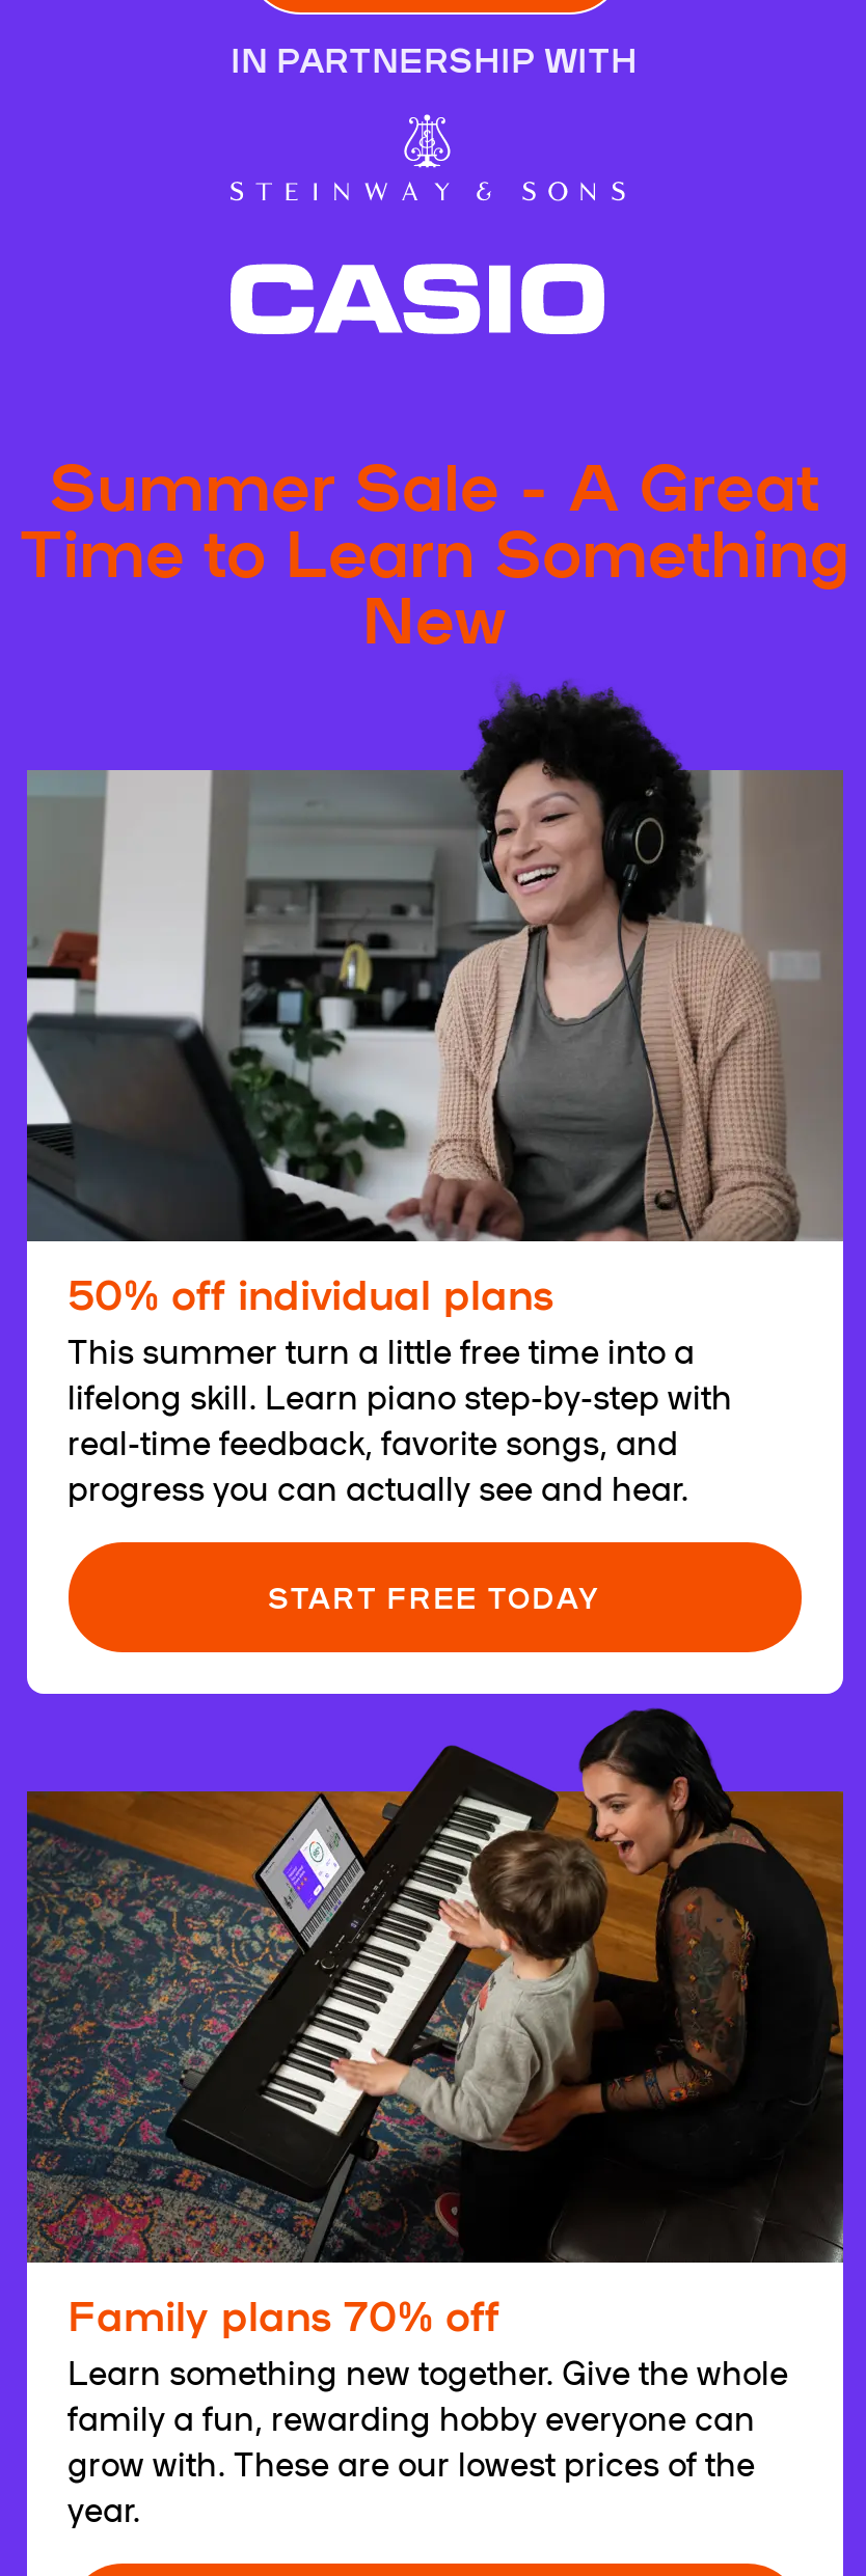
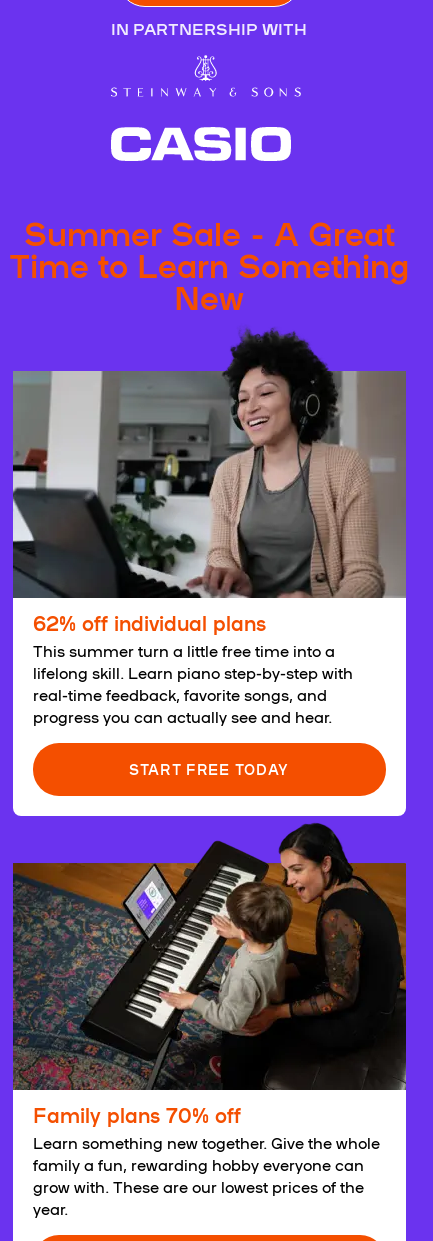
- 50% off individual plans
+ 62% off individual plans
